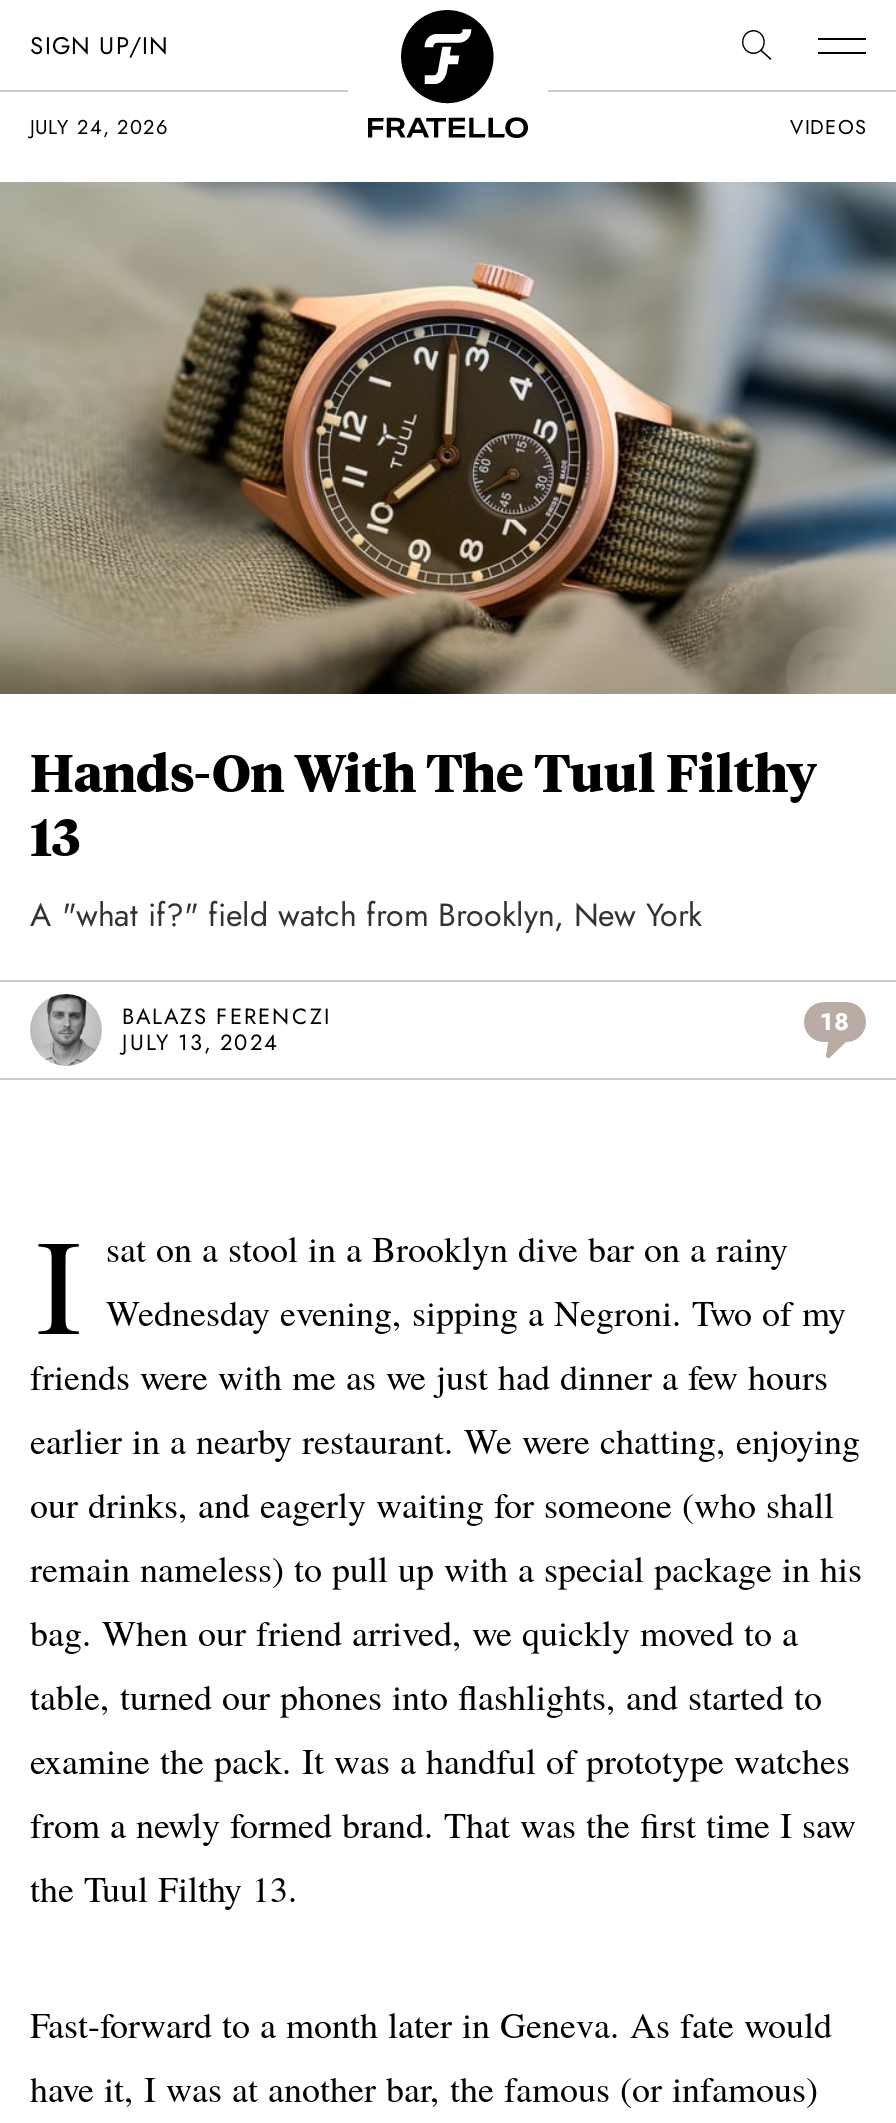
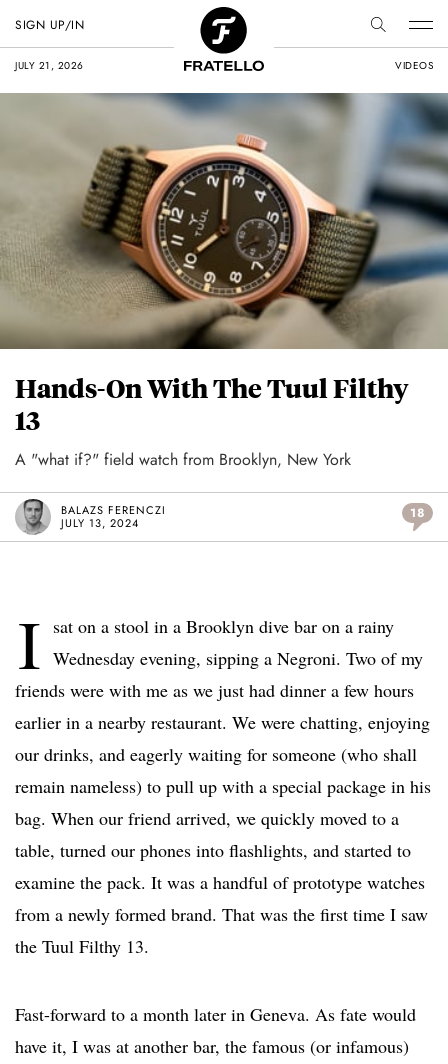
- JULY 24, 2026
+ JULY 21, 2026
